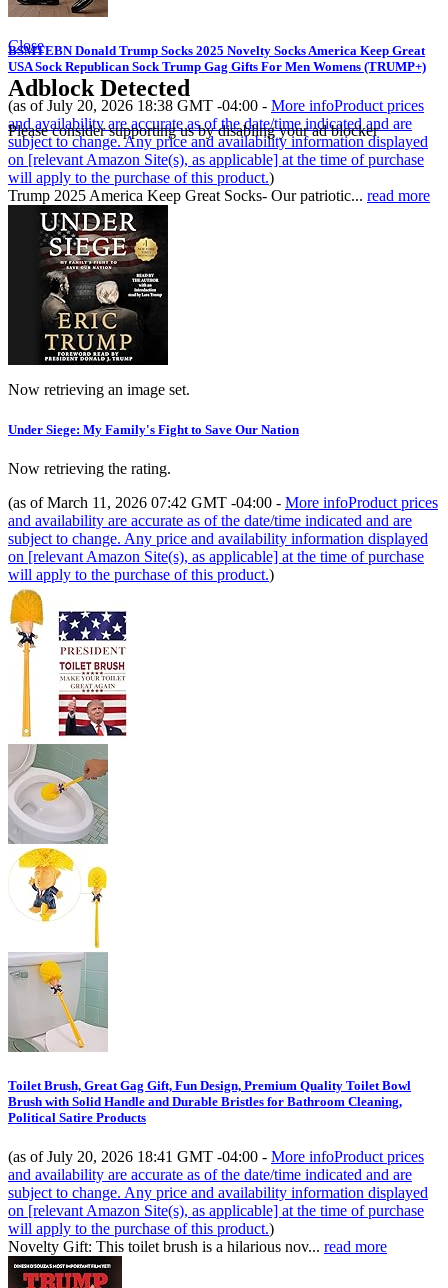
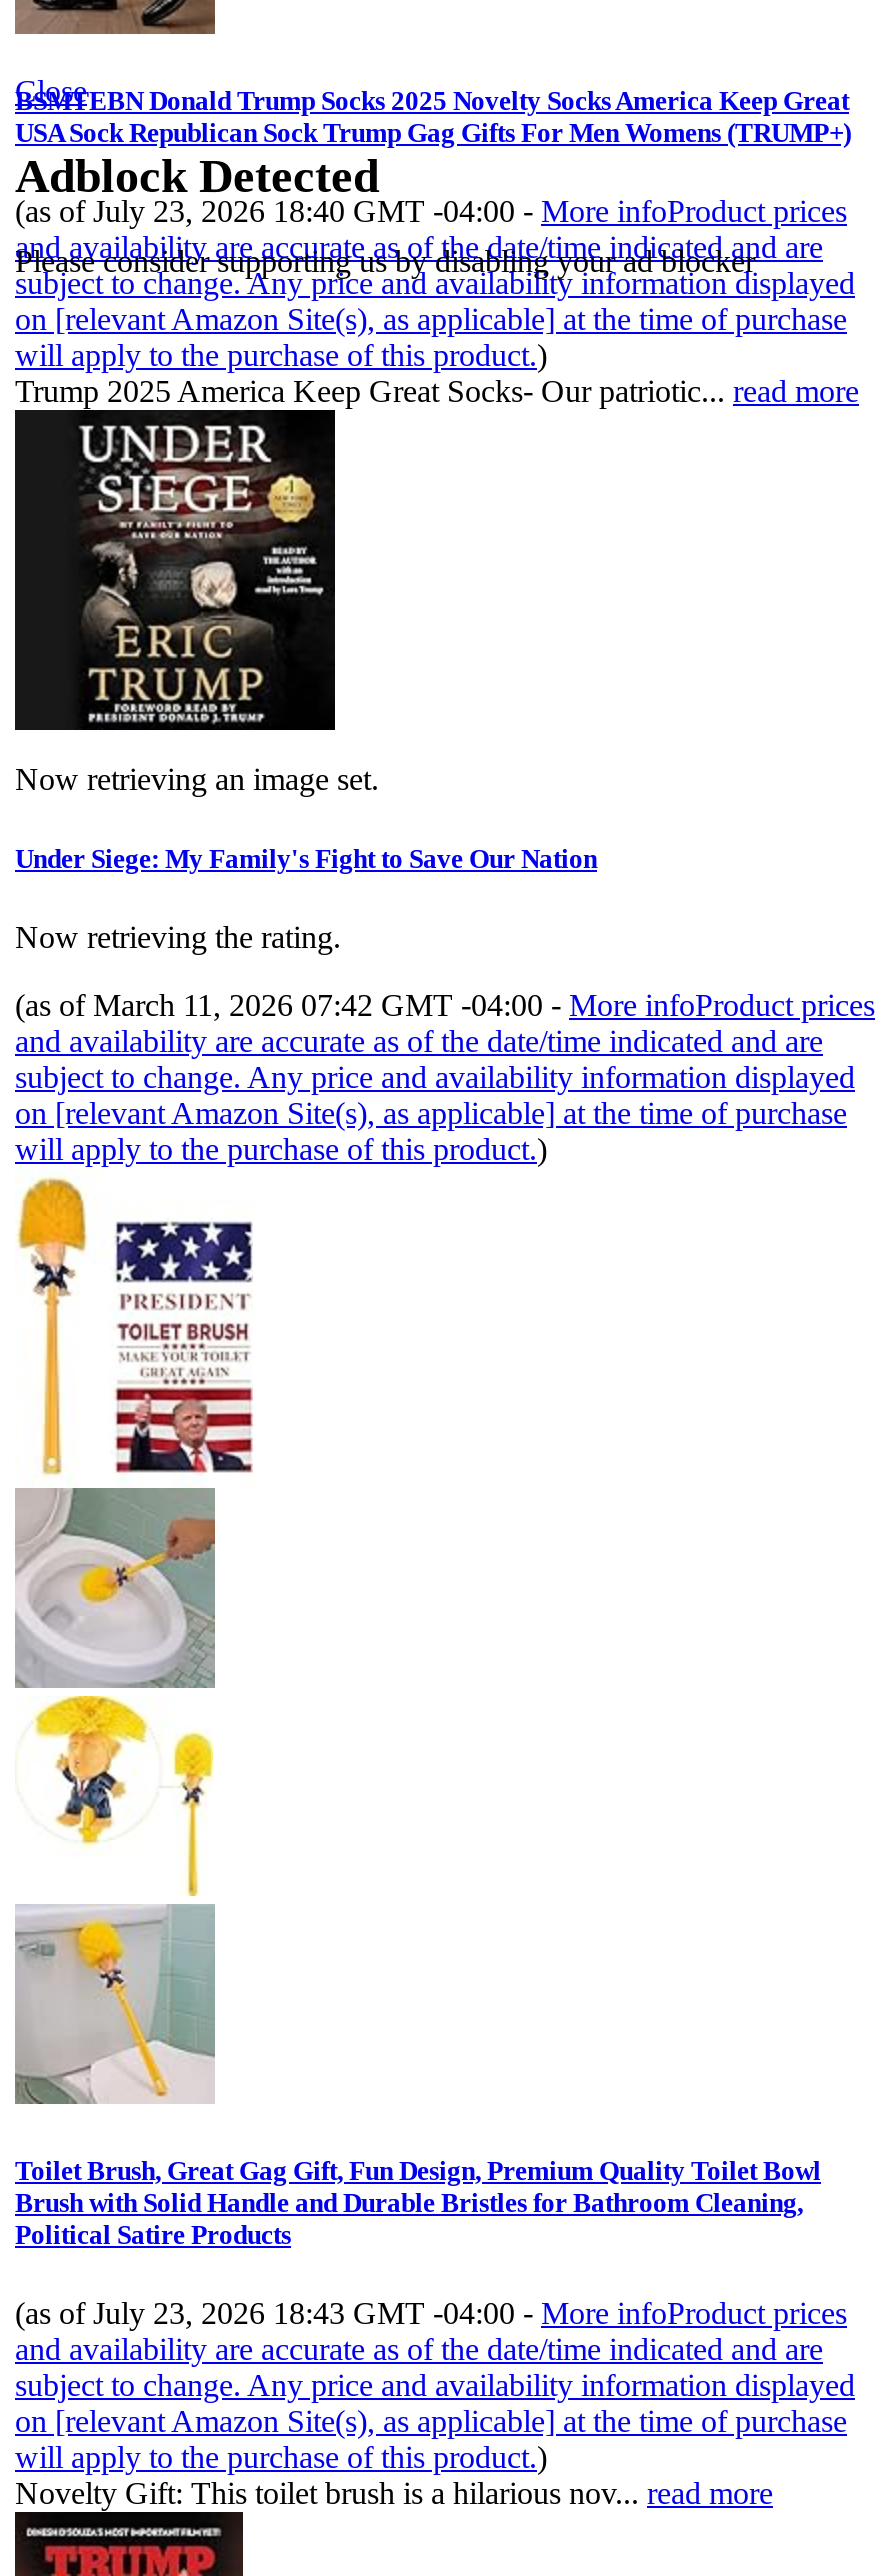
- (as of July 20, 2026 18:38 GMT -04:00 - More infoProduct prices
+ (as of July 23, 2026 18:40 GMT -04:00 - More infoProduct prices

- (as of July 20, 2026 18:41 GMT -04:00 - More infoProduct prices
+ (as of July 23, 2026 18:43 GMT -04:00 - More infoProduct prices
